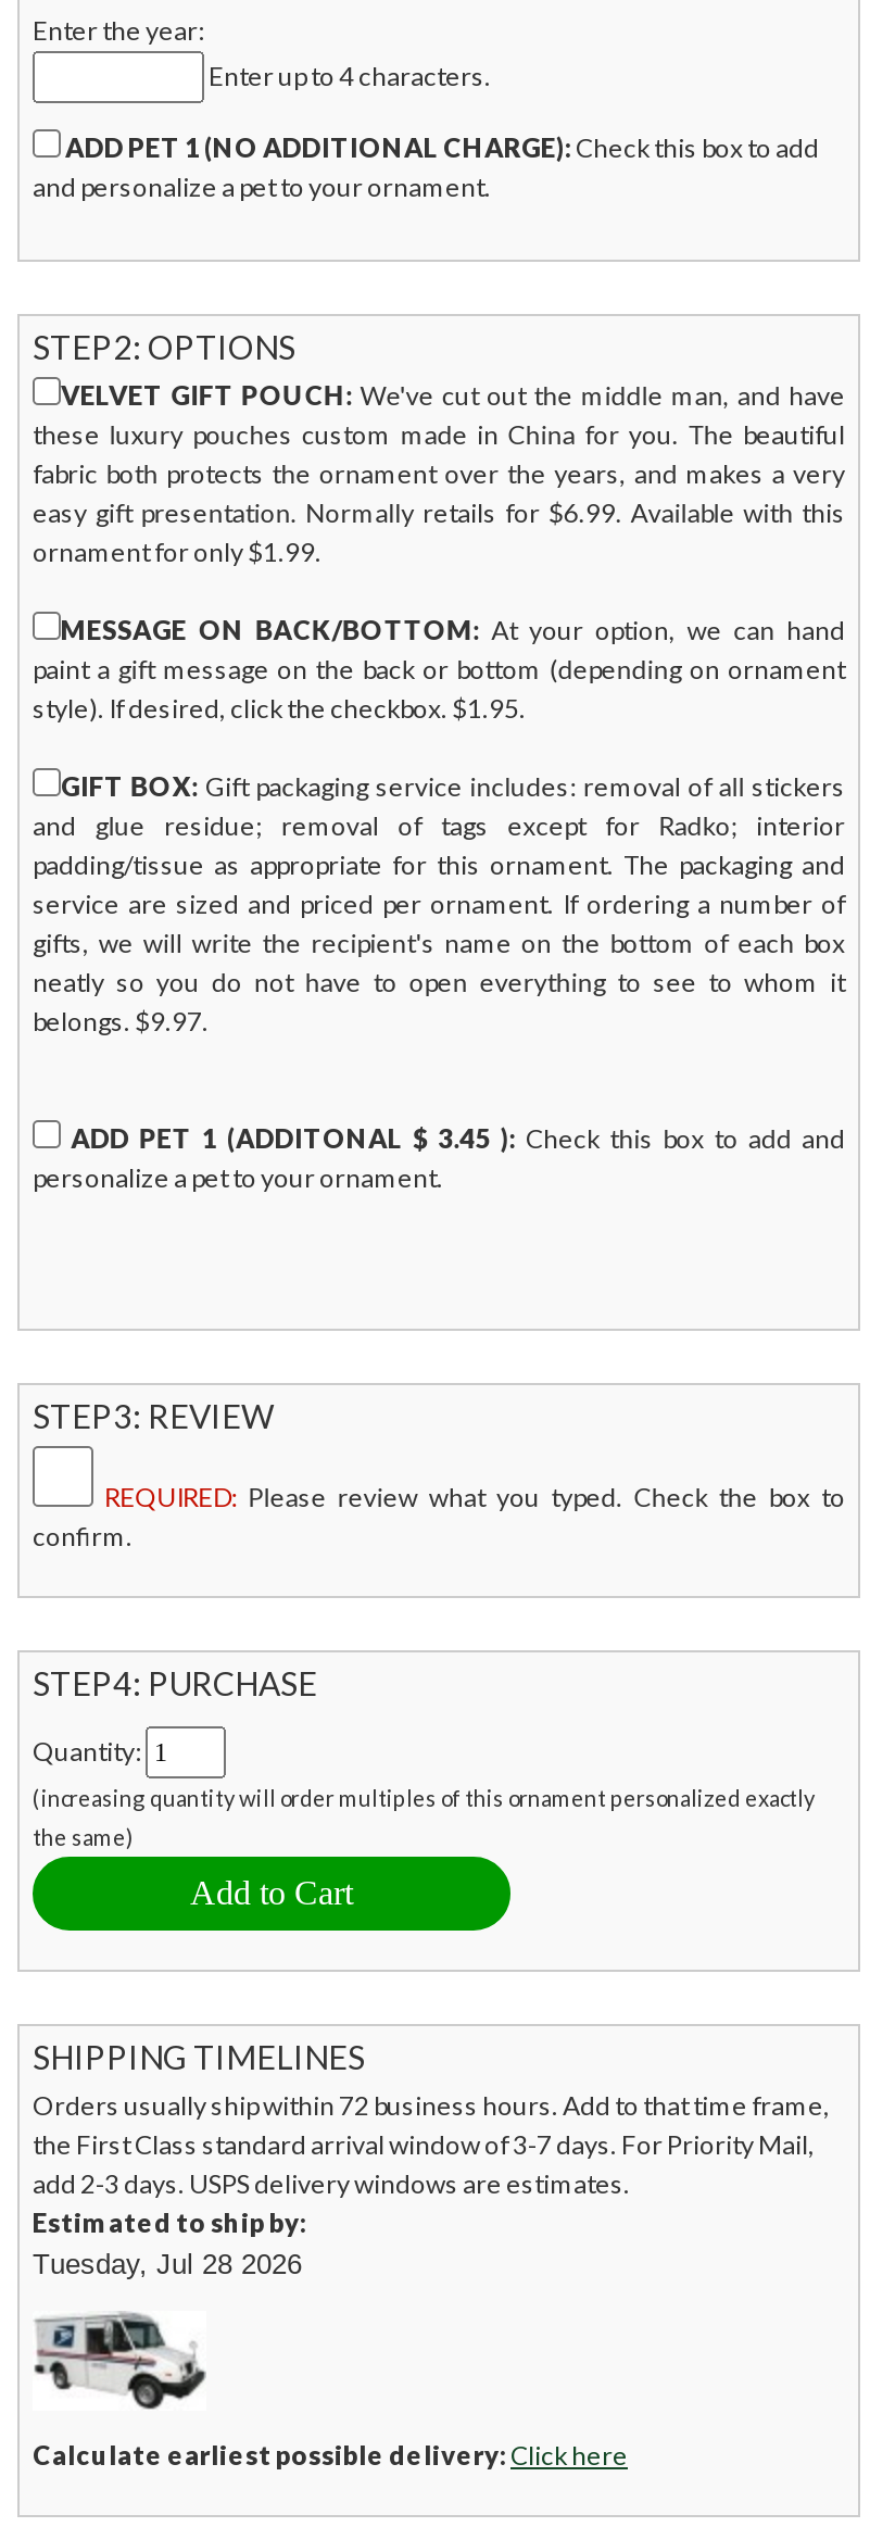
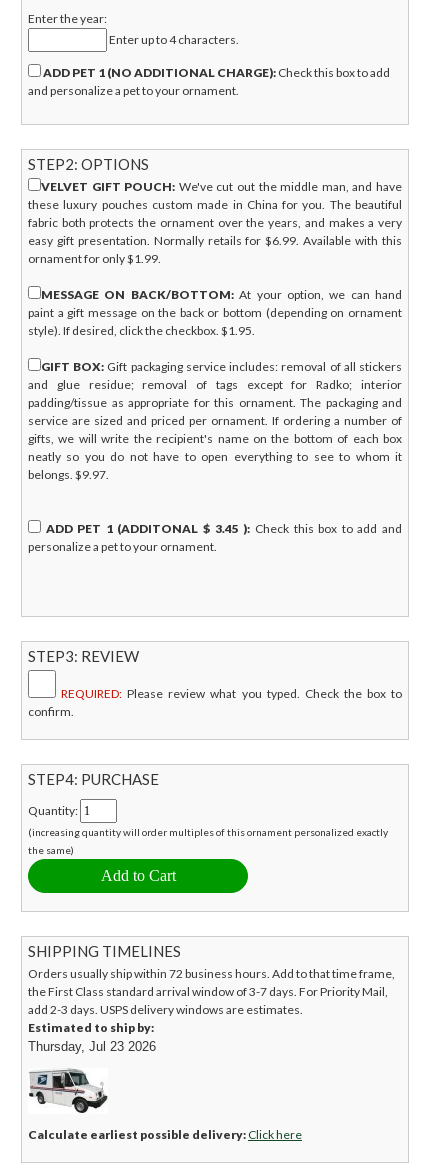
- Tuesday, Jul 28 2026
+ Thursday, Jul 23 2026
